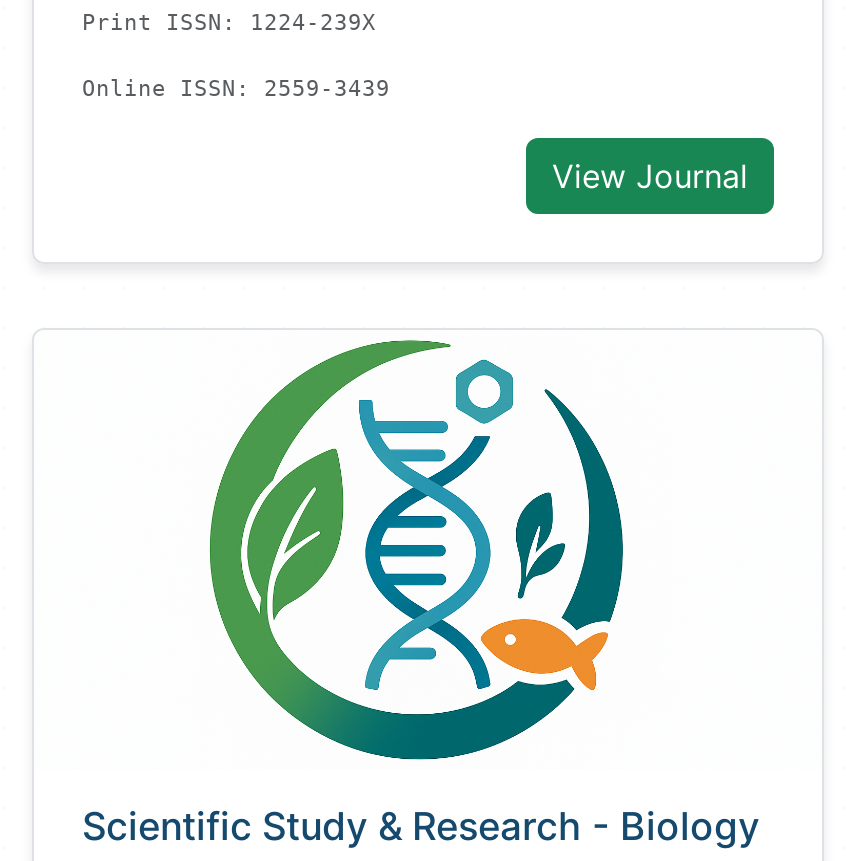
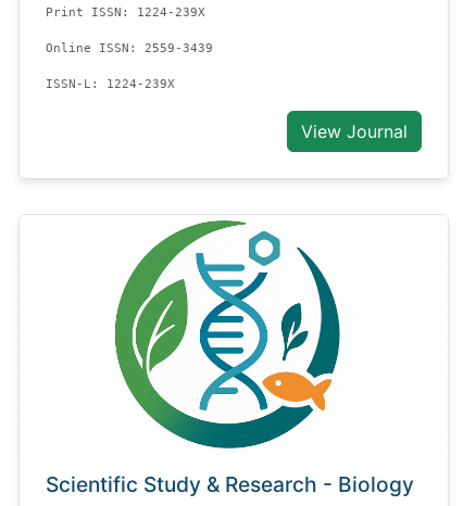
+ ISSN-L: 1224-239X
